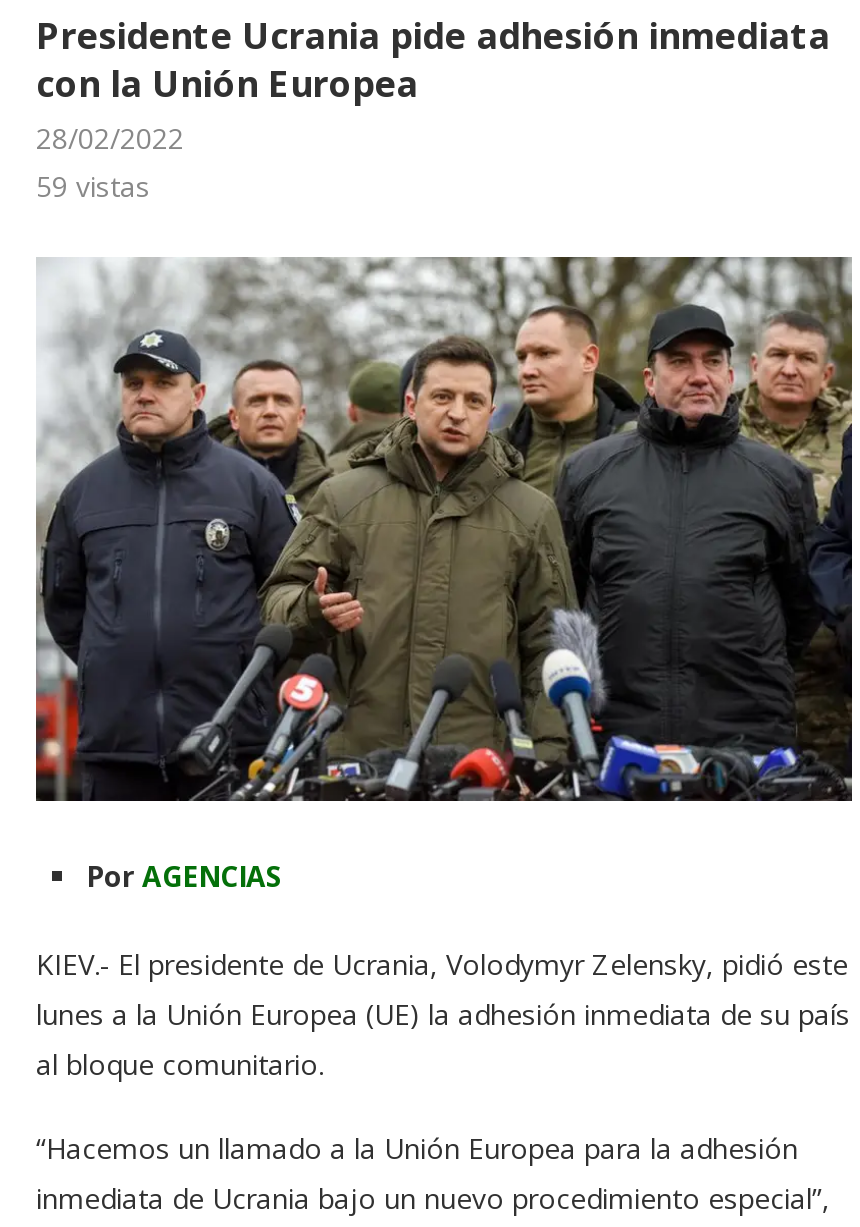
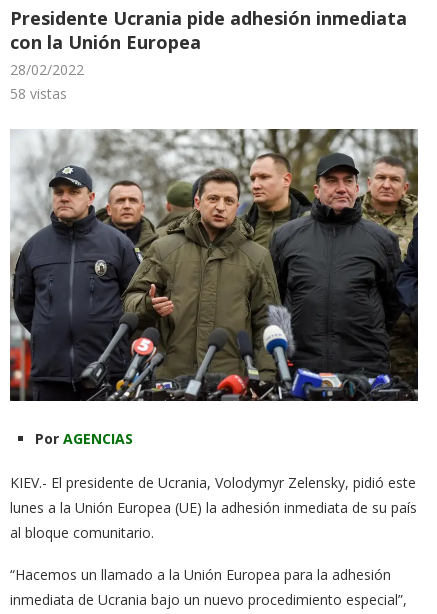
- 59 vistas
+ 58 vistas
